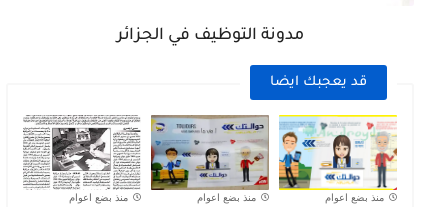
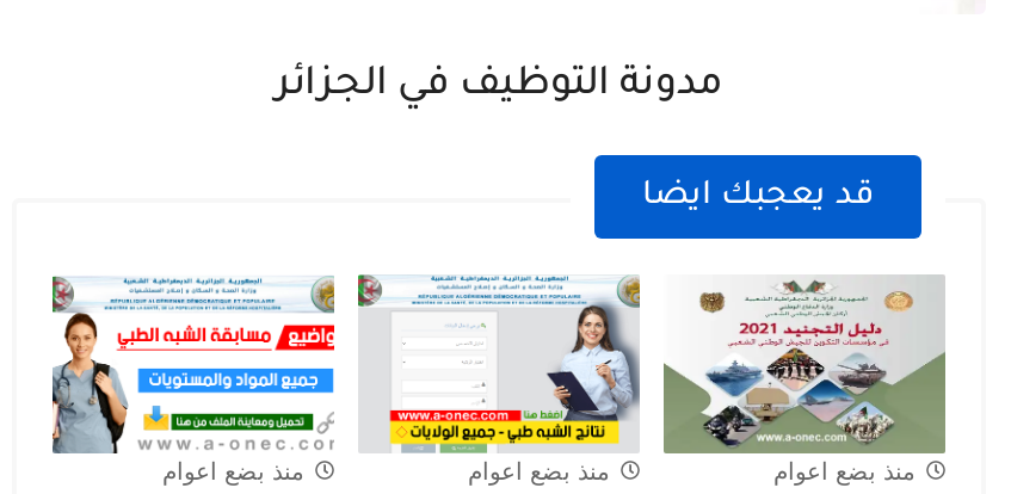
- [image]
+ [image]

- [image]
+ [image]

- [image]
+ [image]
